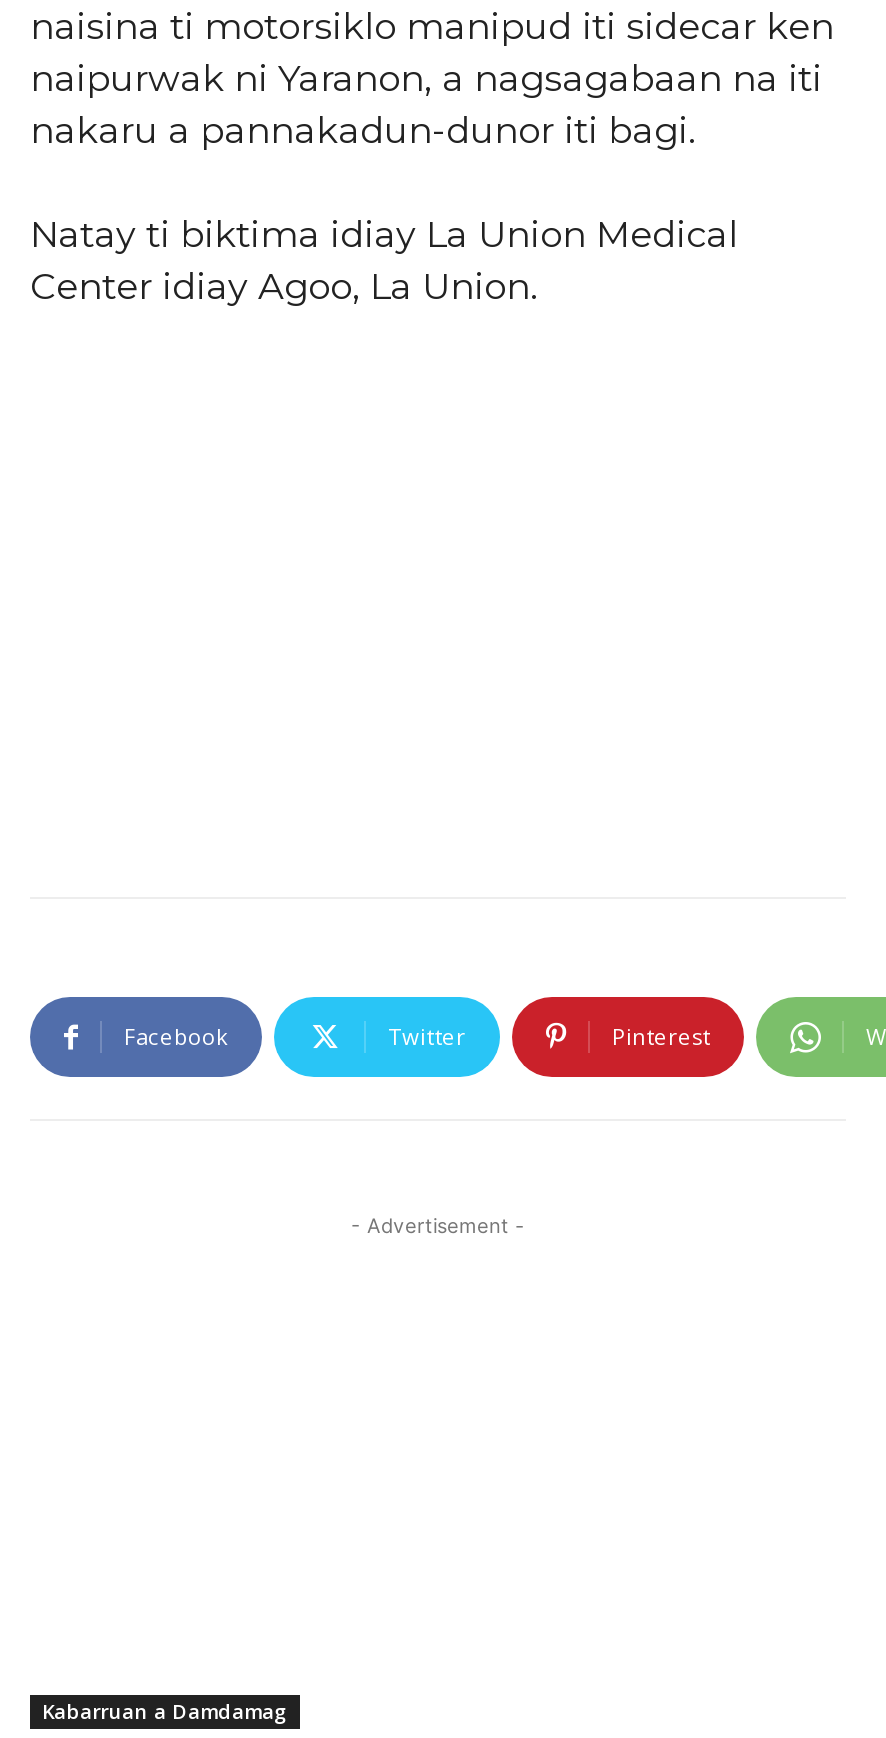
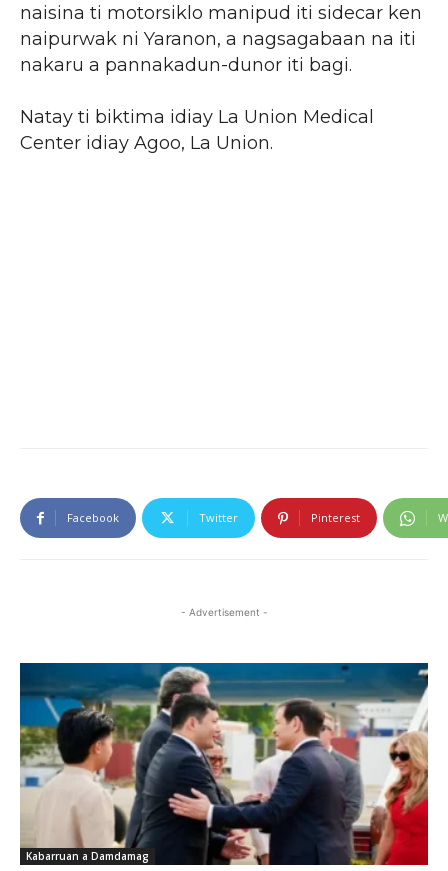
+ [image]
